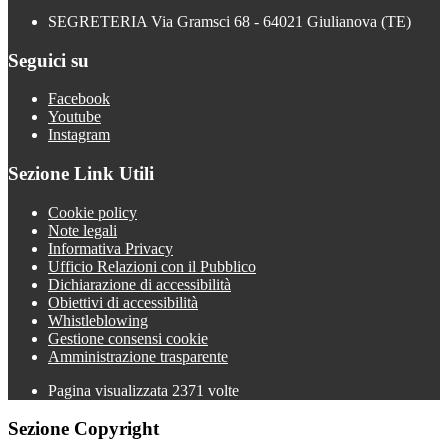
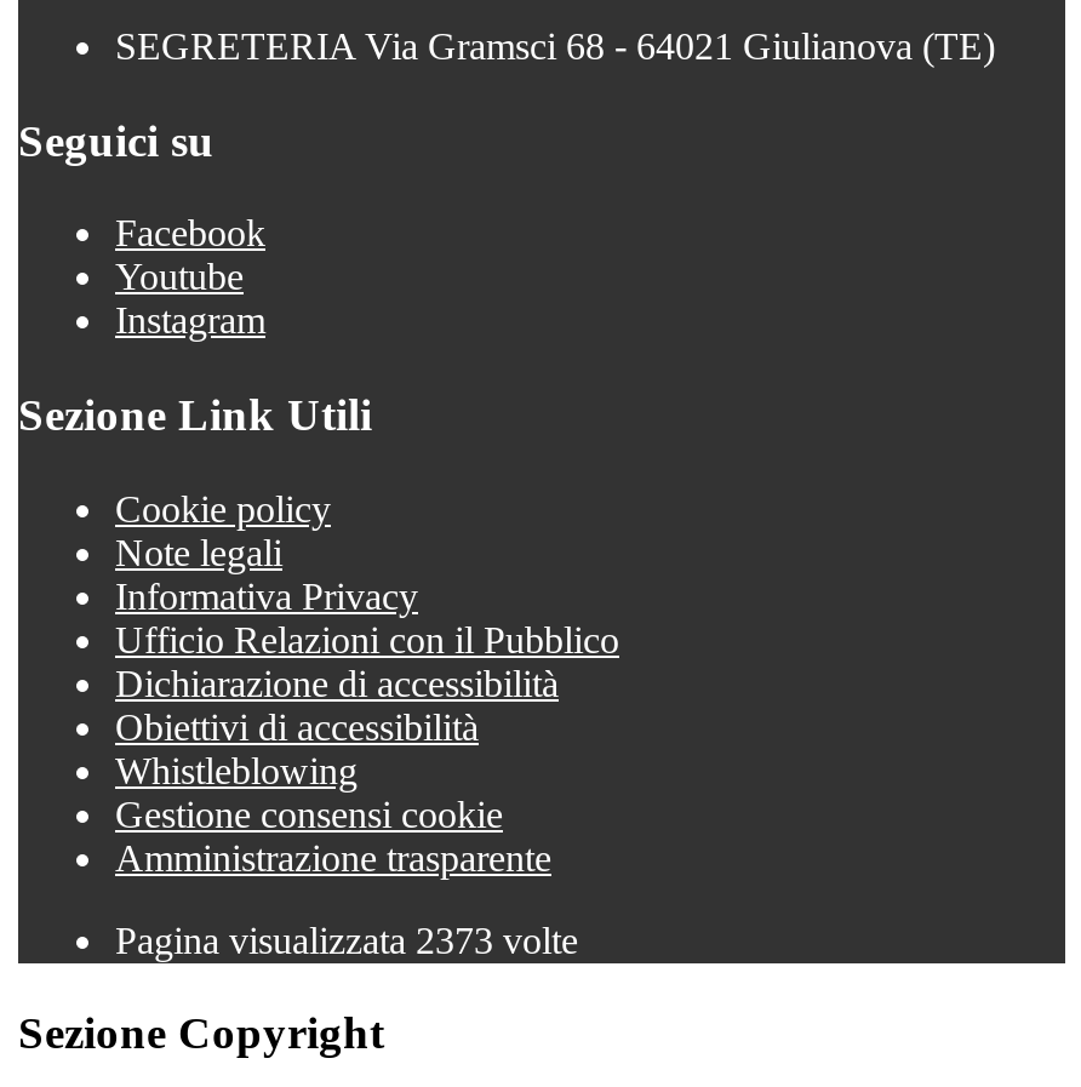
- Pagina visualizzata 2371 volte
+ Pagina visualizzata 2373 volte
